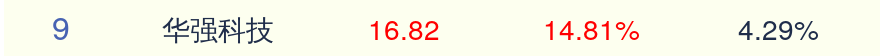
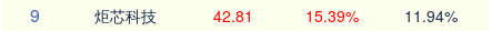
- 华强科技
+ 炬芯科技

- 16.82
+ 42.81

- 14.81%
+ 15.39%

- 4.29%
+ 11.94%
